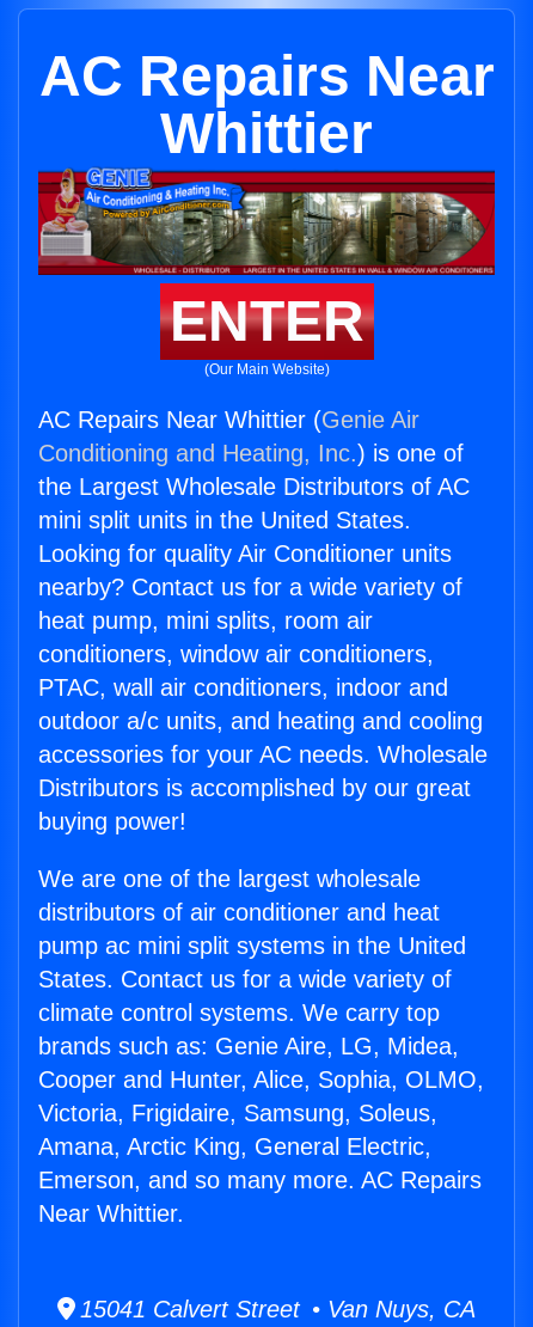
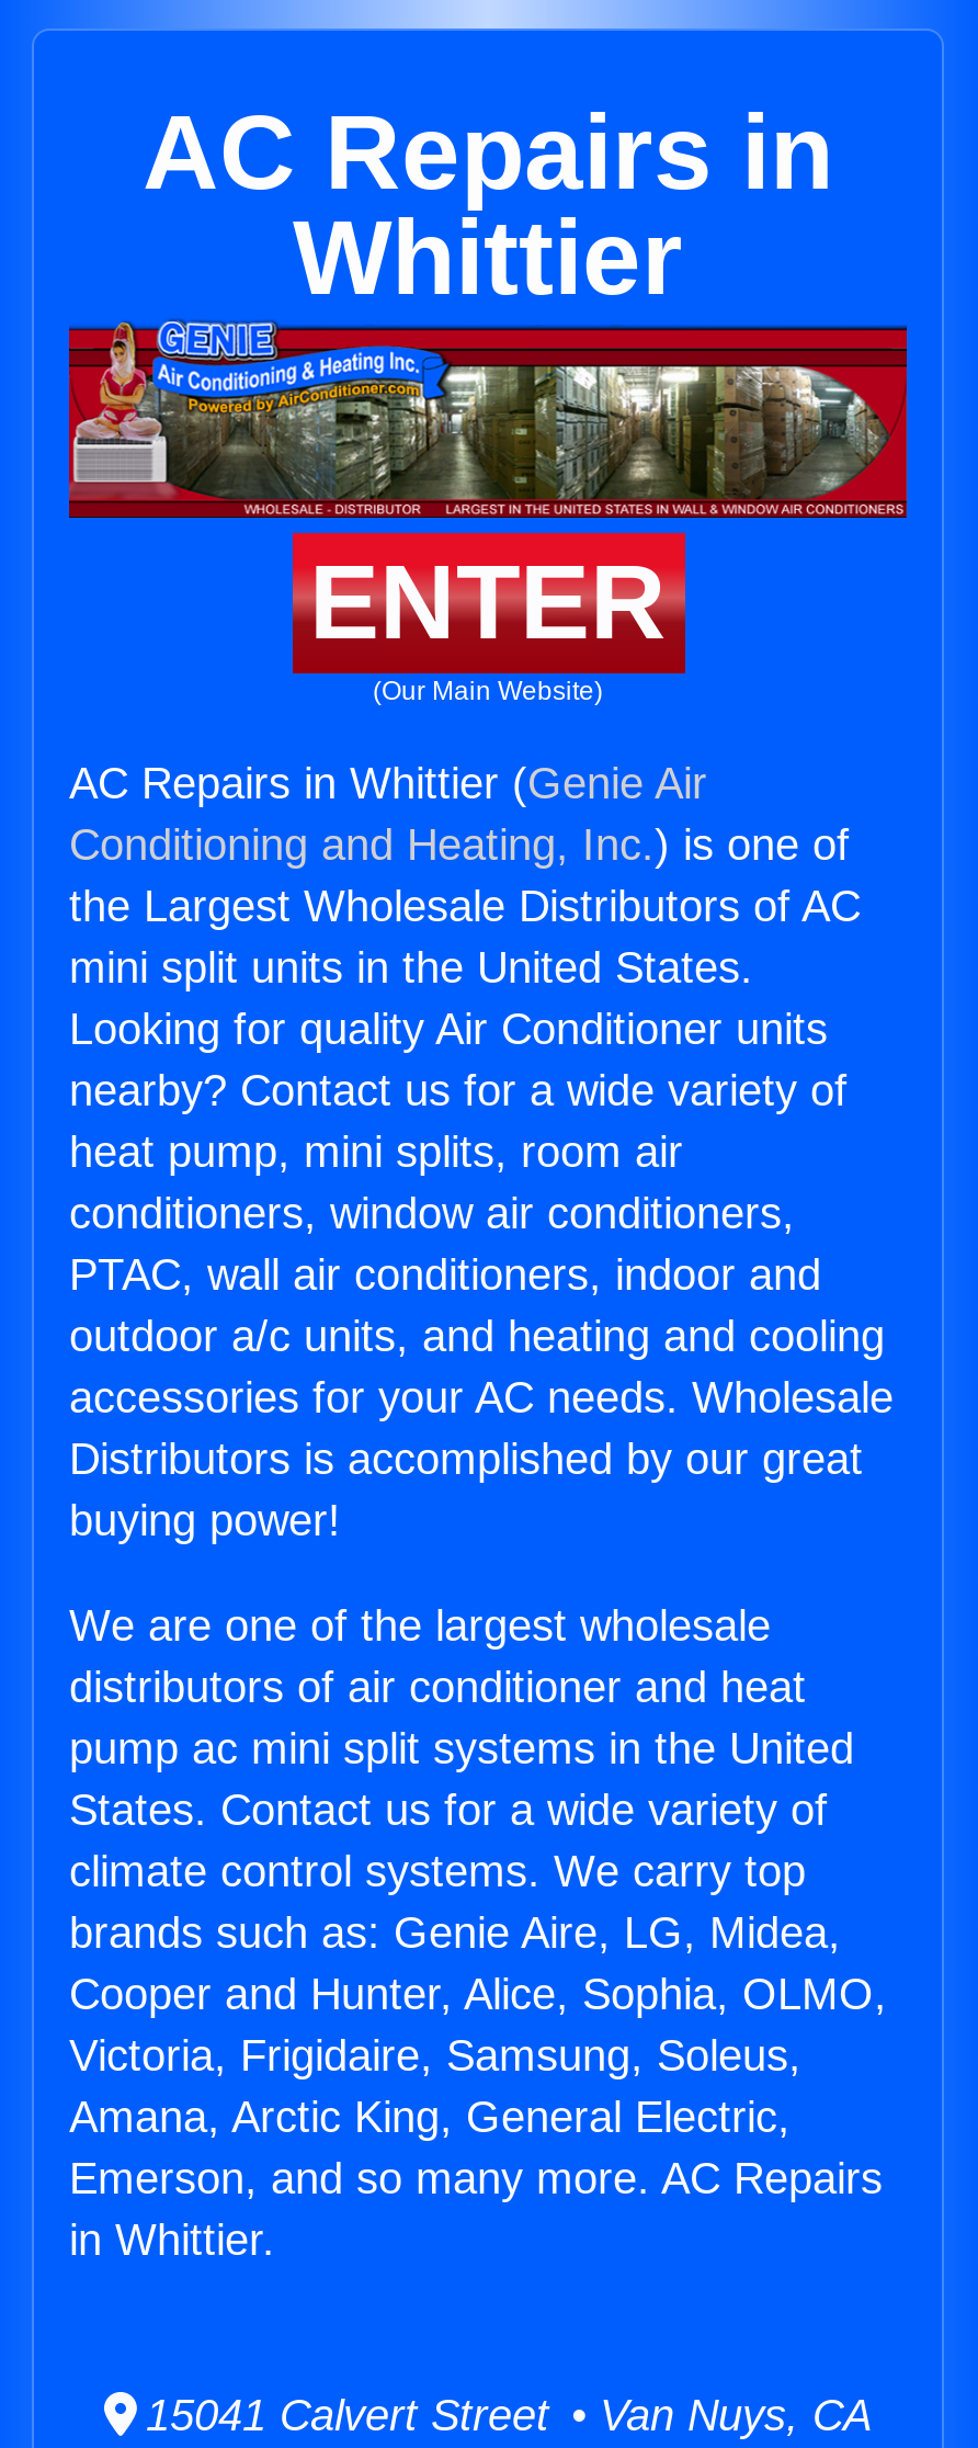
- AC Repairs Near
+ AC Repairs in

- AC Repairs Near Whittier (Genie Air
+ AC Repairs in Whittier (Genie Air

- Near Whittier.
+ in Whittier.
